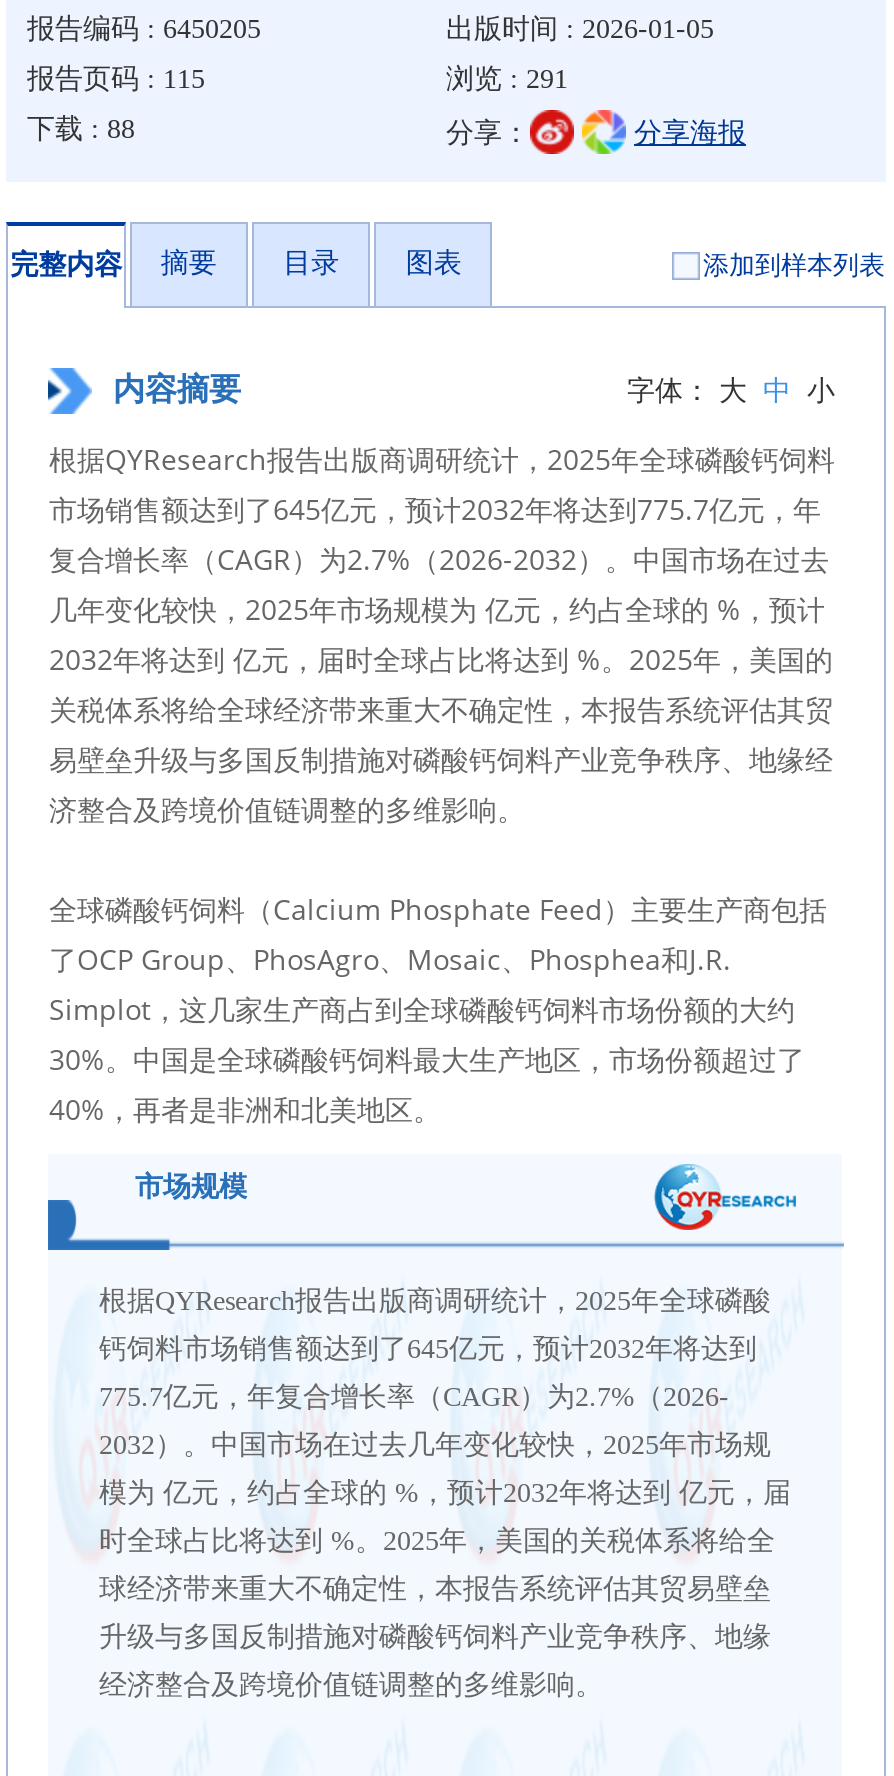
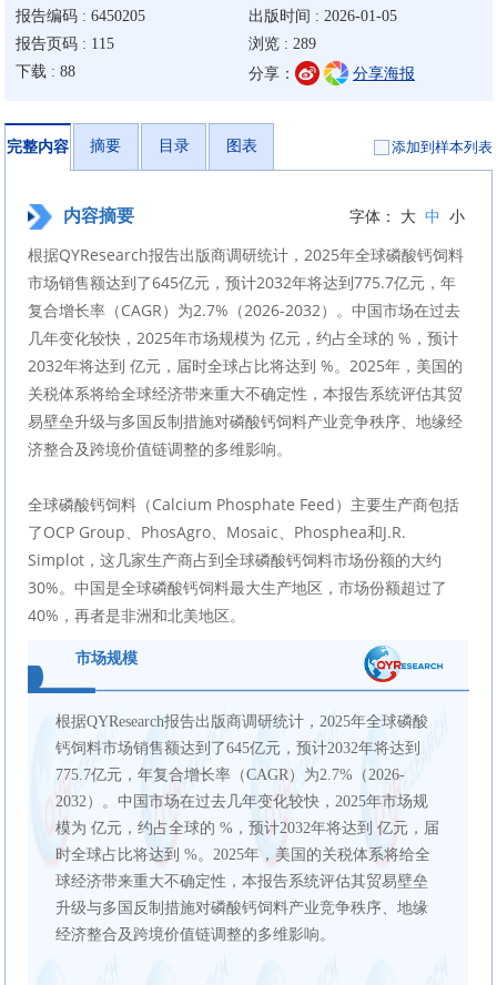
- 浏览 : 291
+ 浏览 : 289
